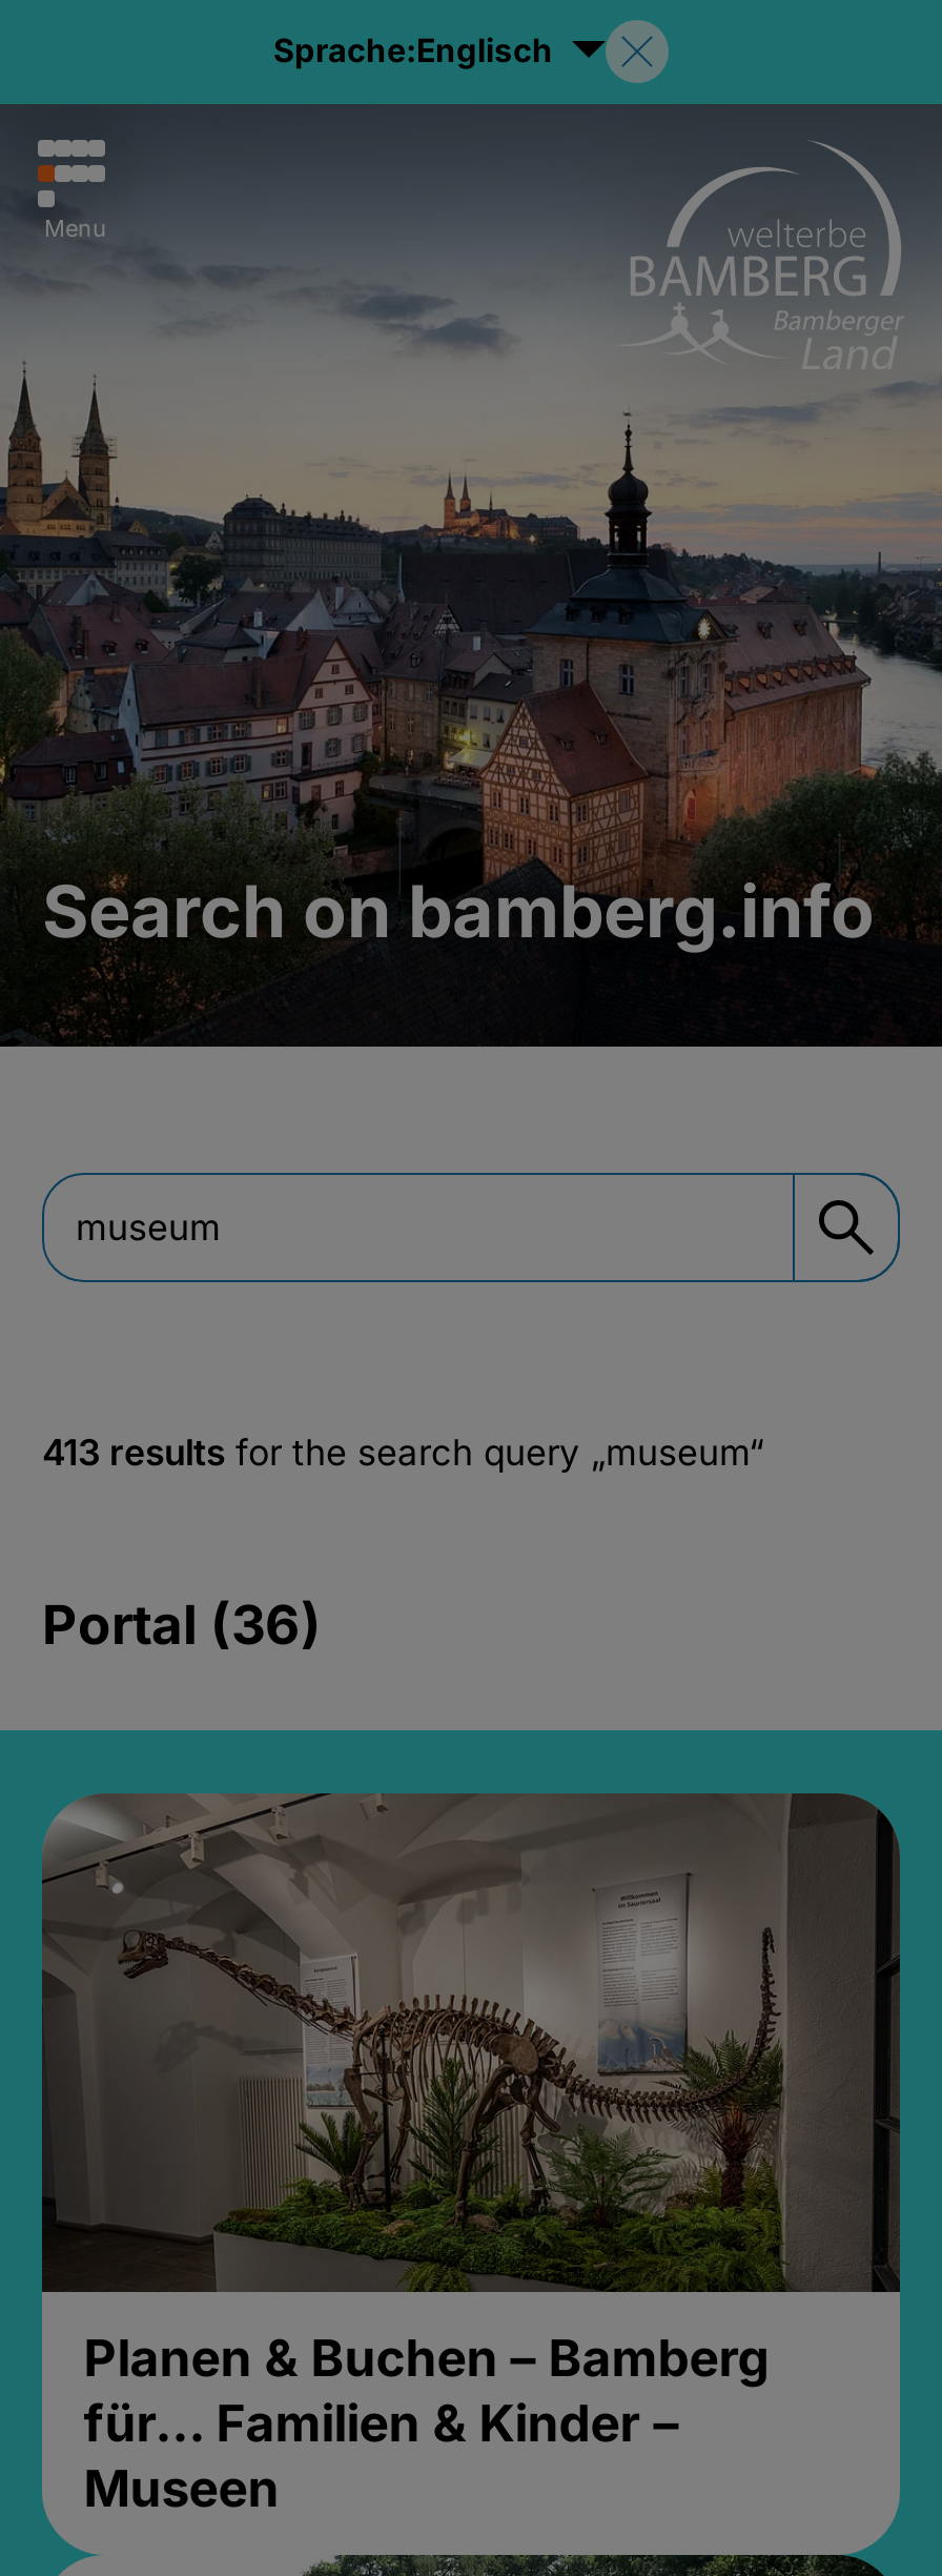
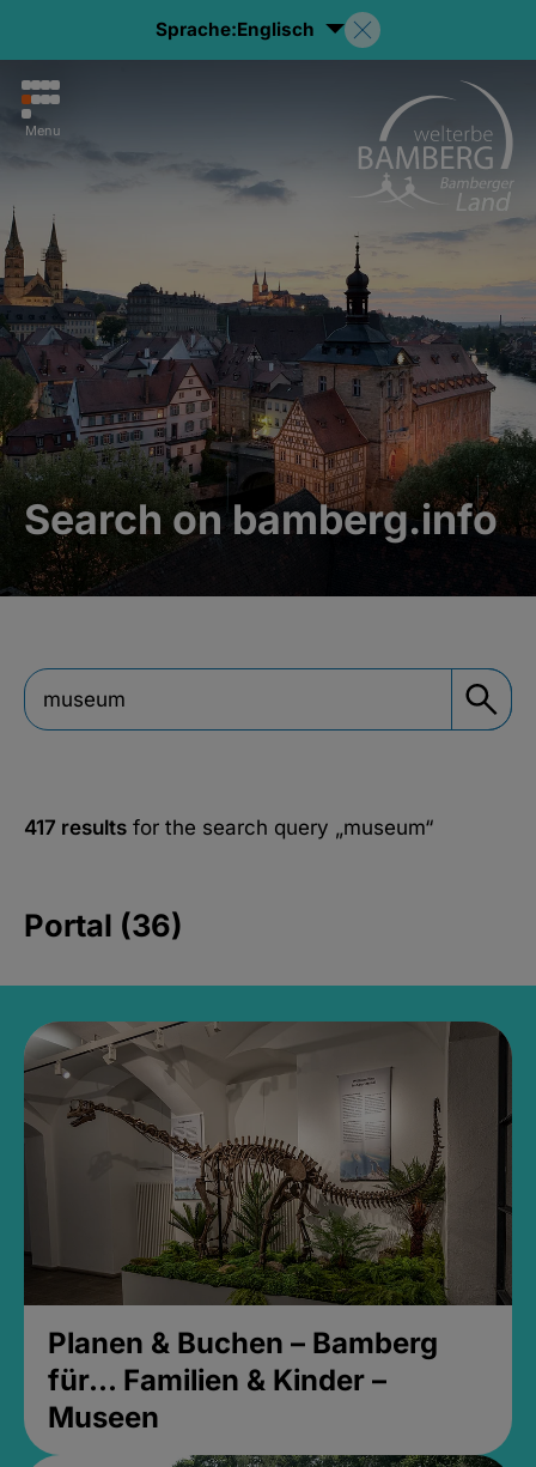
- 413 results for the search query „museum“
+ 417 results for the search query „museum“
